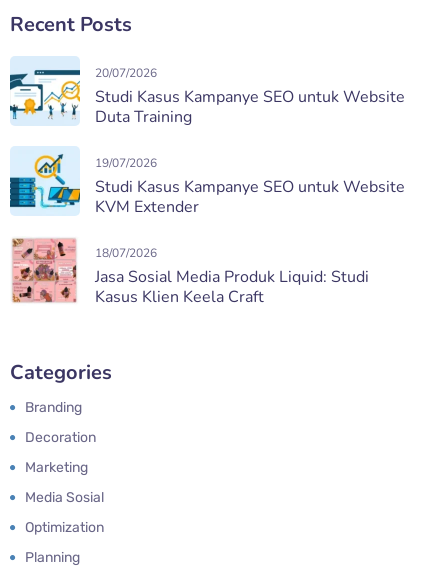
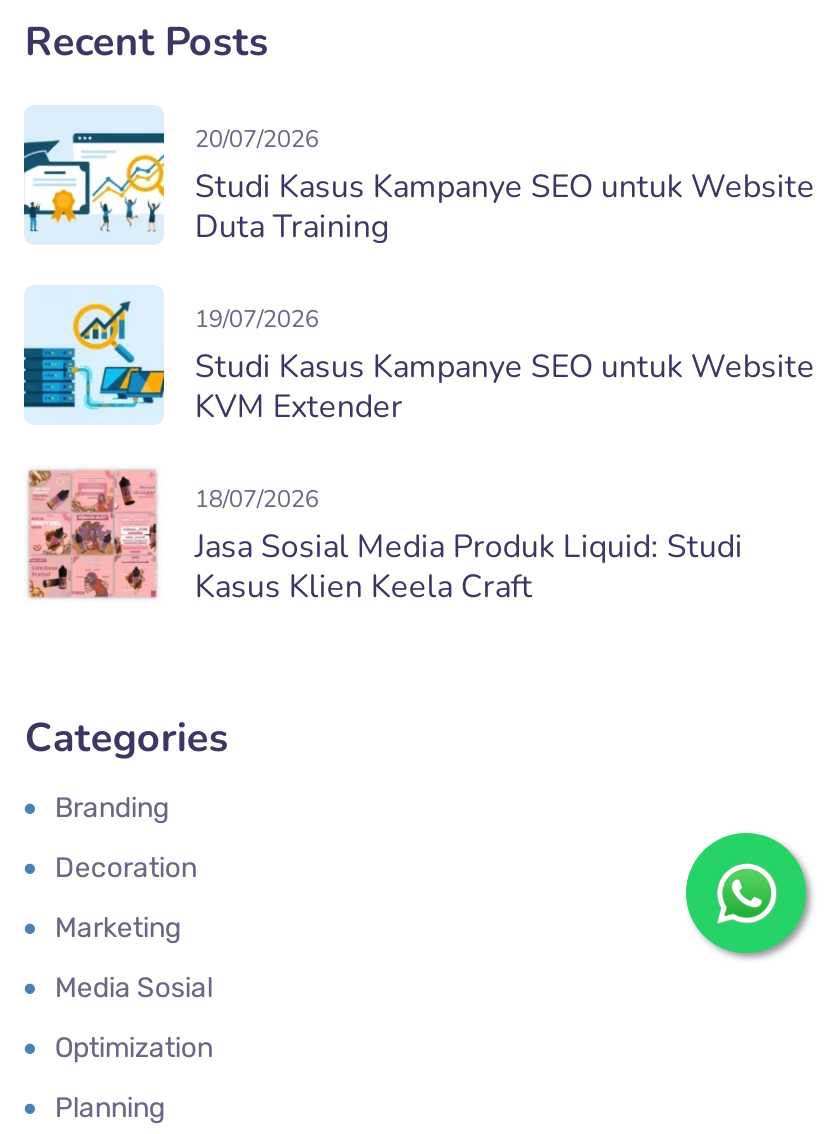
+ [image]
